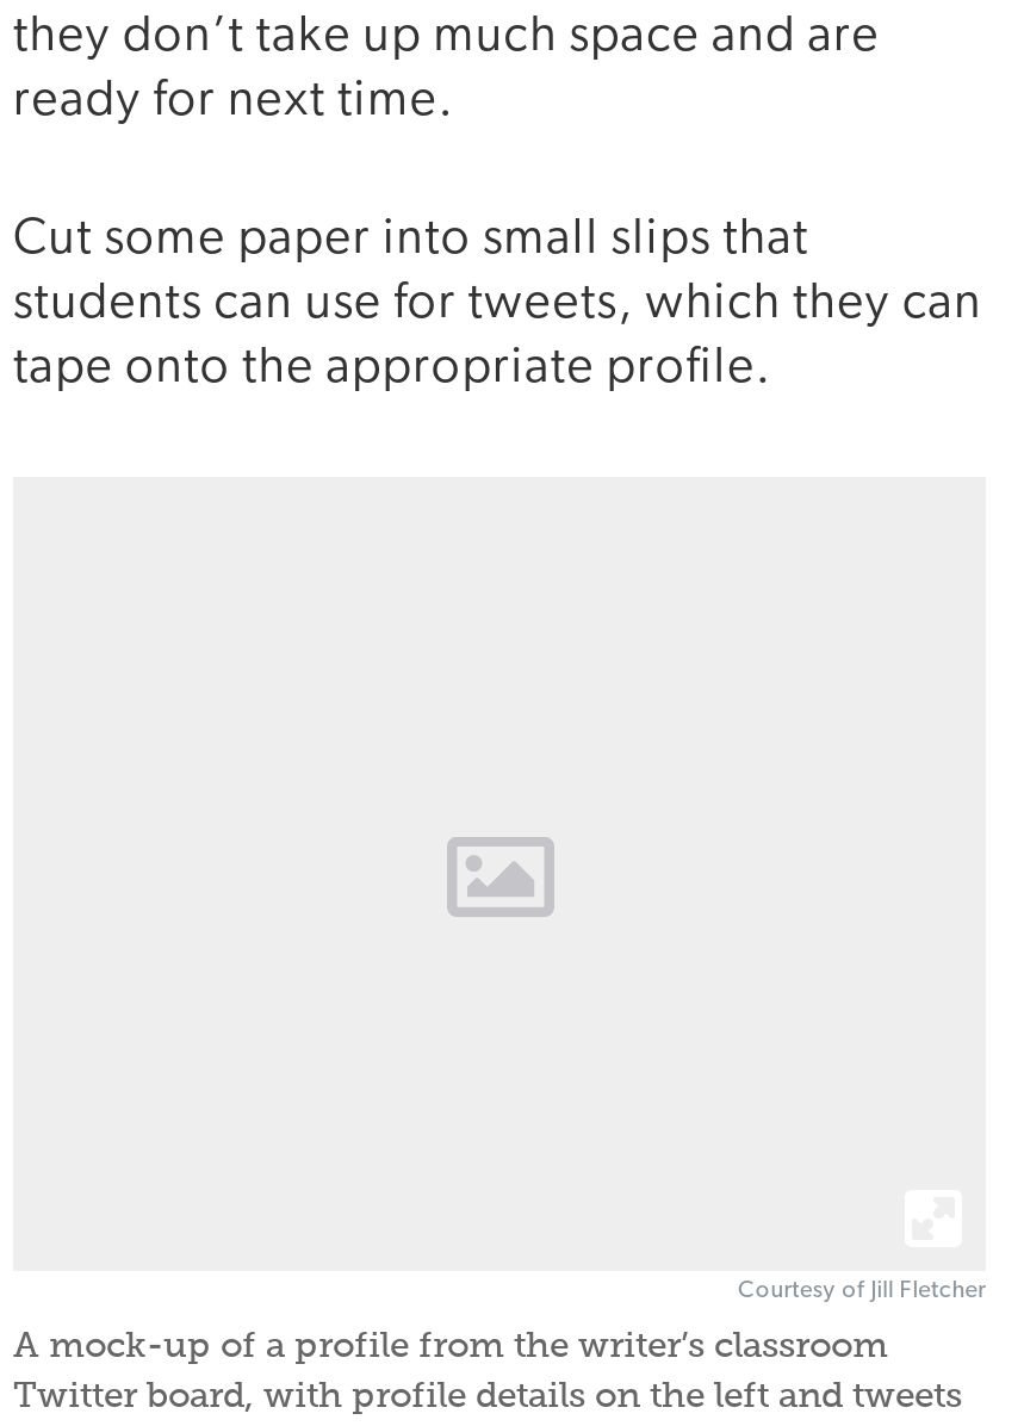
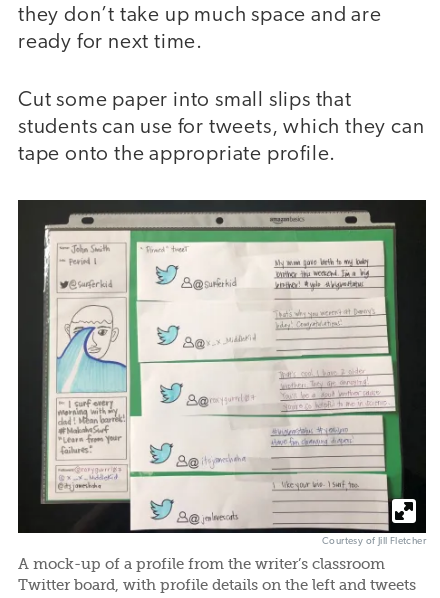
+ [image]
